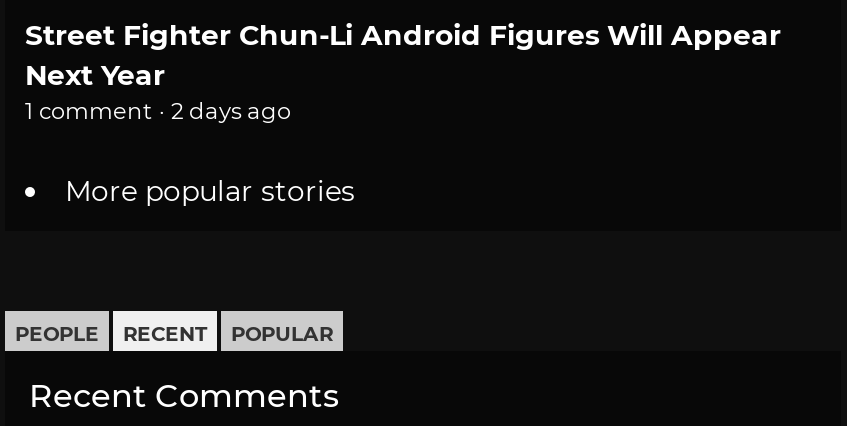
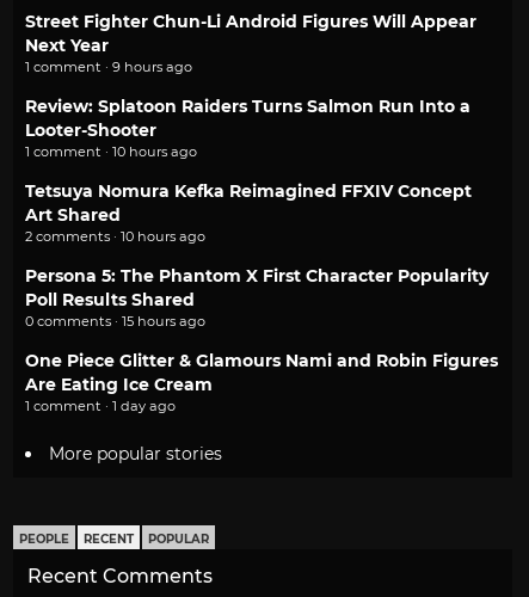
- 1 comment · 2 days ago
+ 1 comment · 9 hours ago
+ Review: Splatoon Raiders Turns Salmon Run Into a
+ Looter-Shooter
+ 1 comment · 10 hours ago
+ Tetsuya Nomura Kefka Reimagined FFXIV Concept
+ Art Shared
+ 2 comments · 10 hours ago
+ Persona 5: The Phantom X First Character Popularity
+ Poll Results Shared
+ 0 comments · 15 hours ago
+ One Piece Glitter & Glamours Nami and Robin Figures
+ Are Eating Ice Cream
+ 1 comment · 1 day ago
